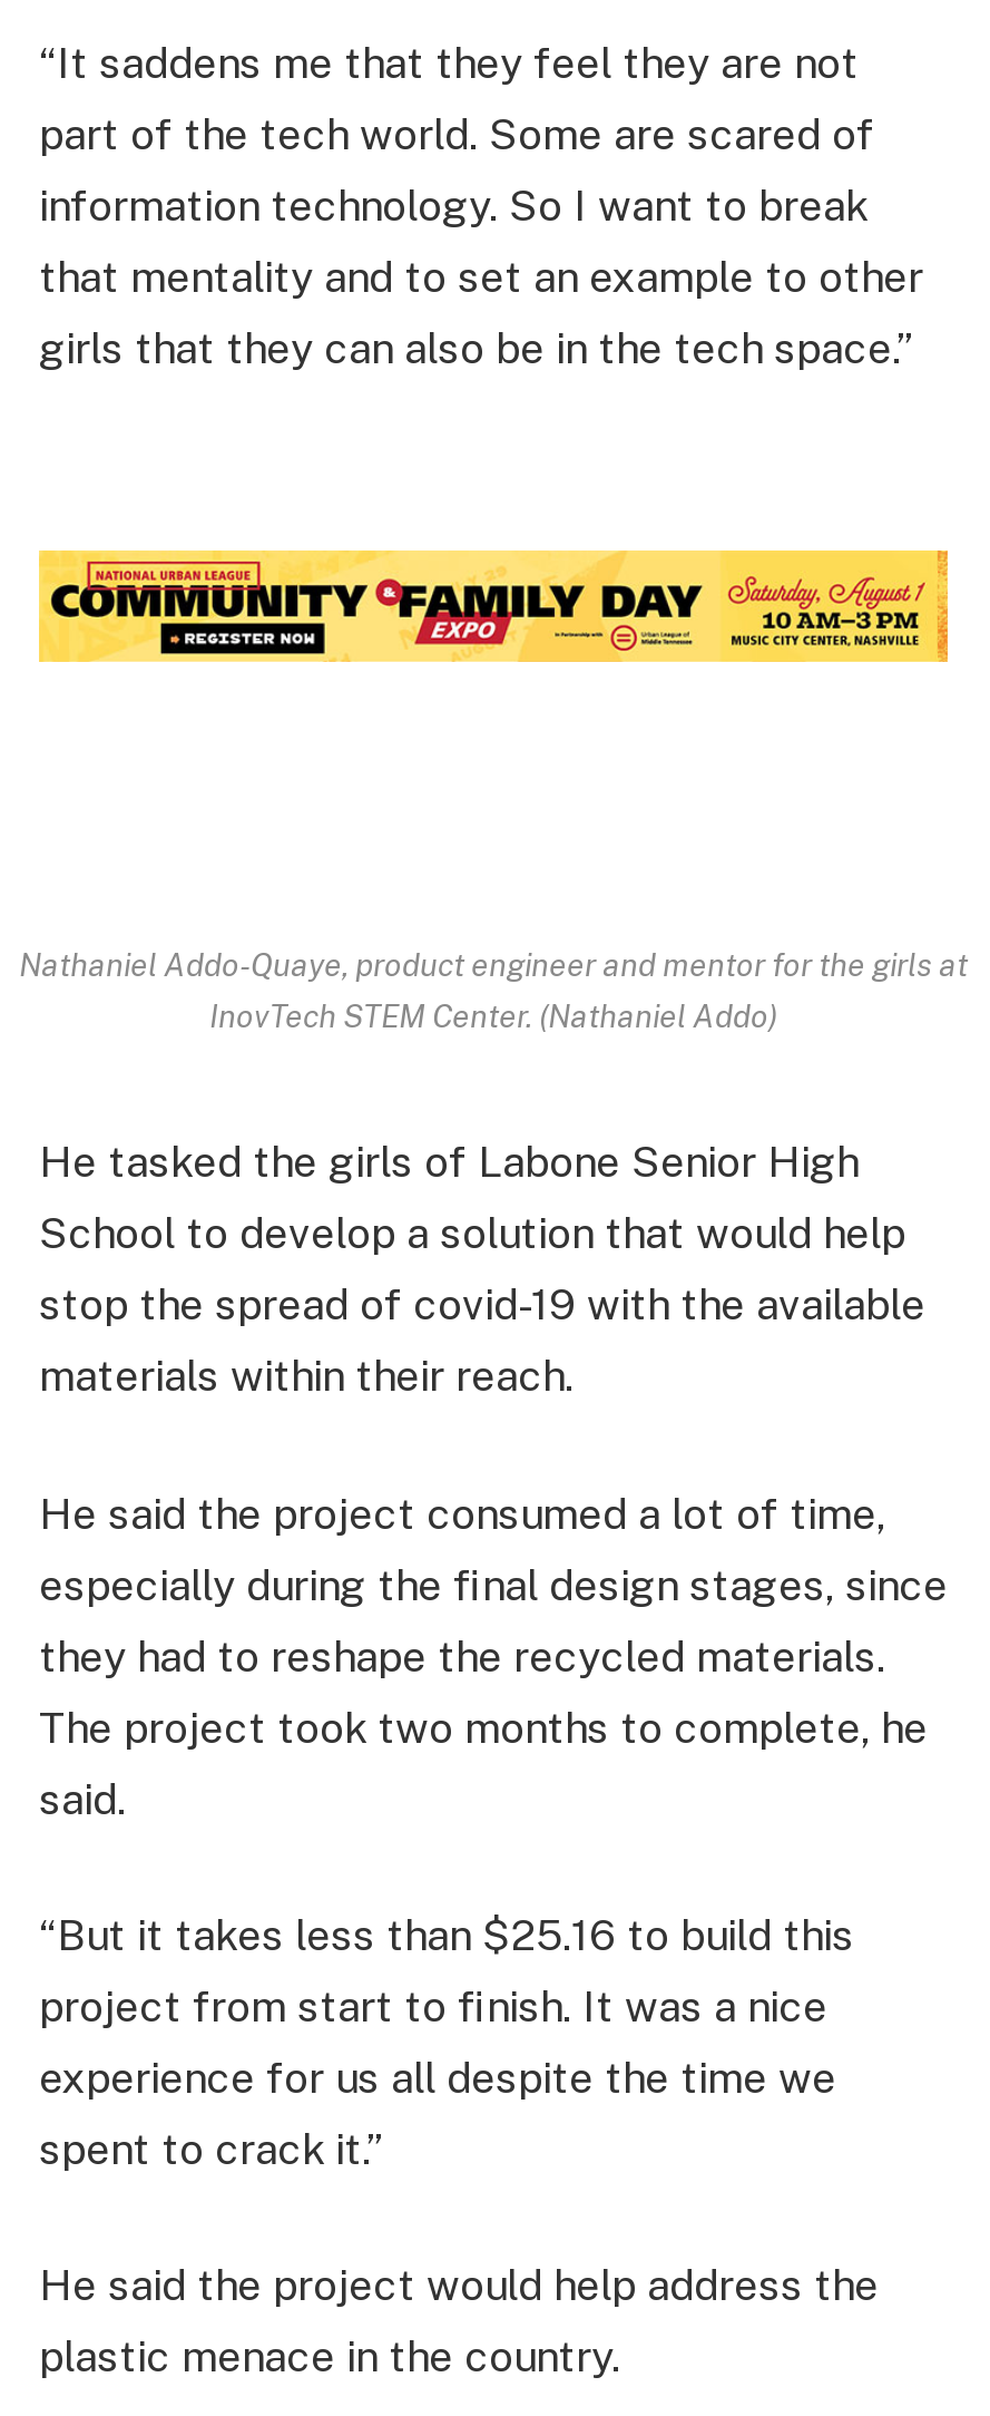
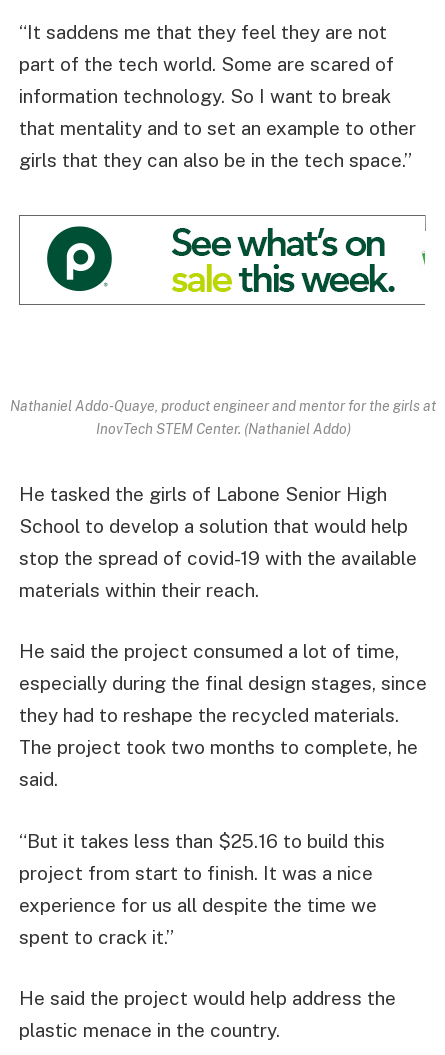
- [image]
+ [image]
